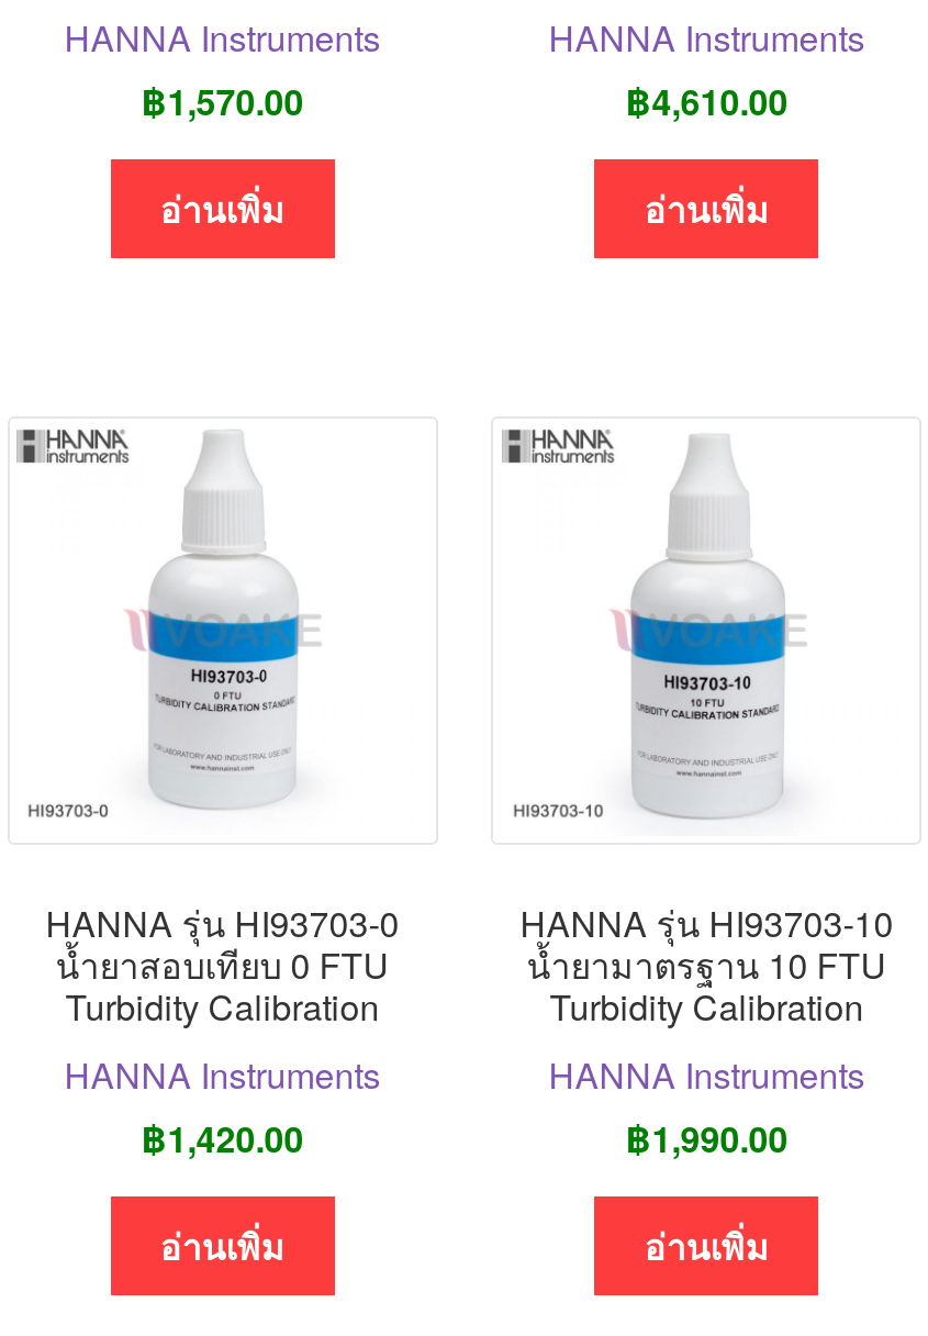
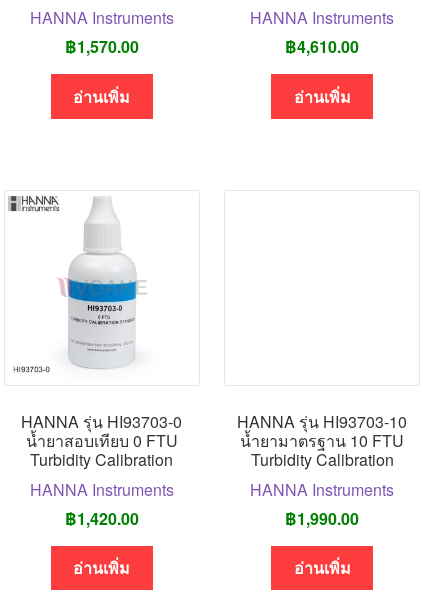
- [image]
